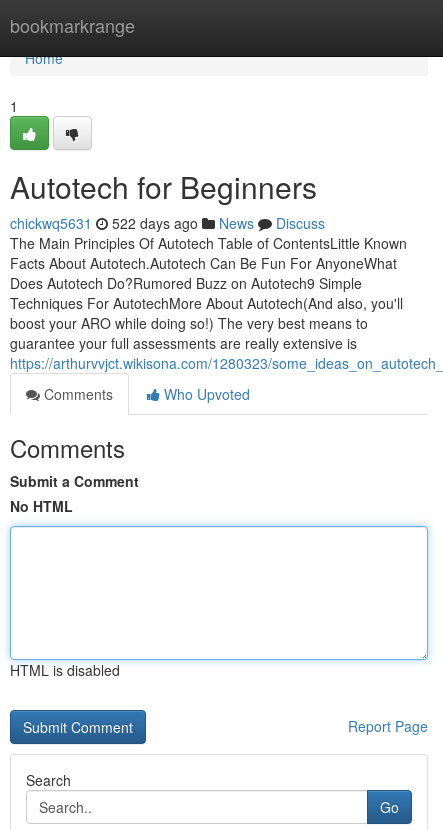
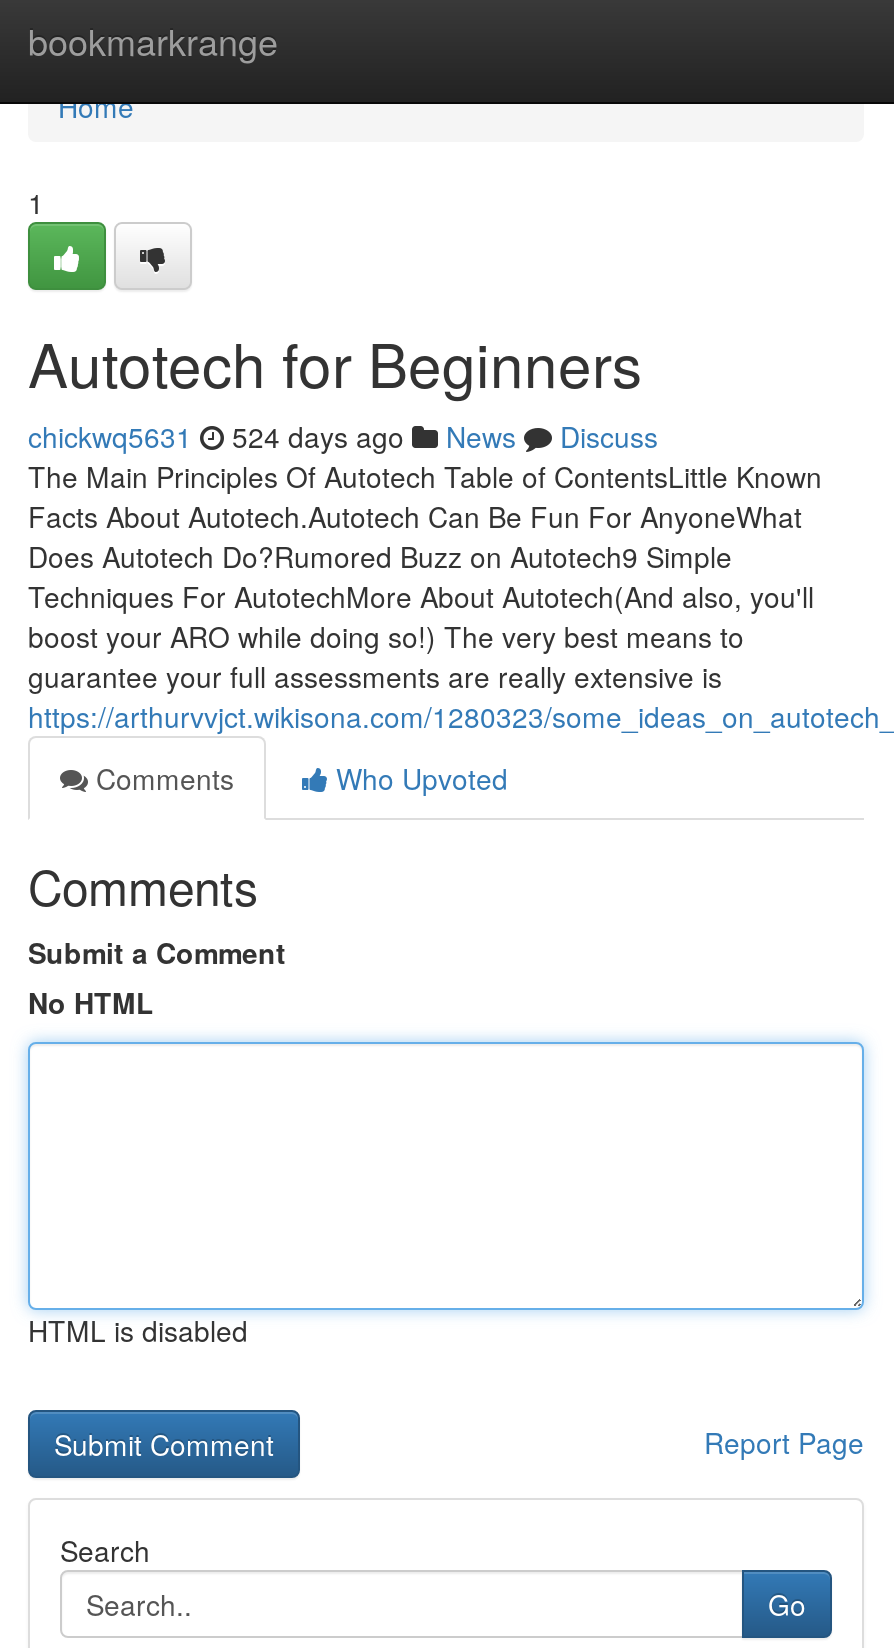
- chickwq5631 522 days ago News Discuss
+ chickwq5631 524 days ago News Discuss
